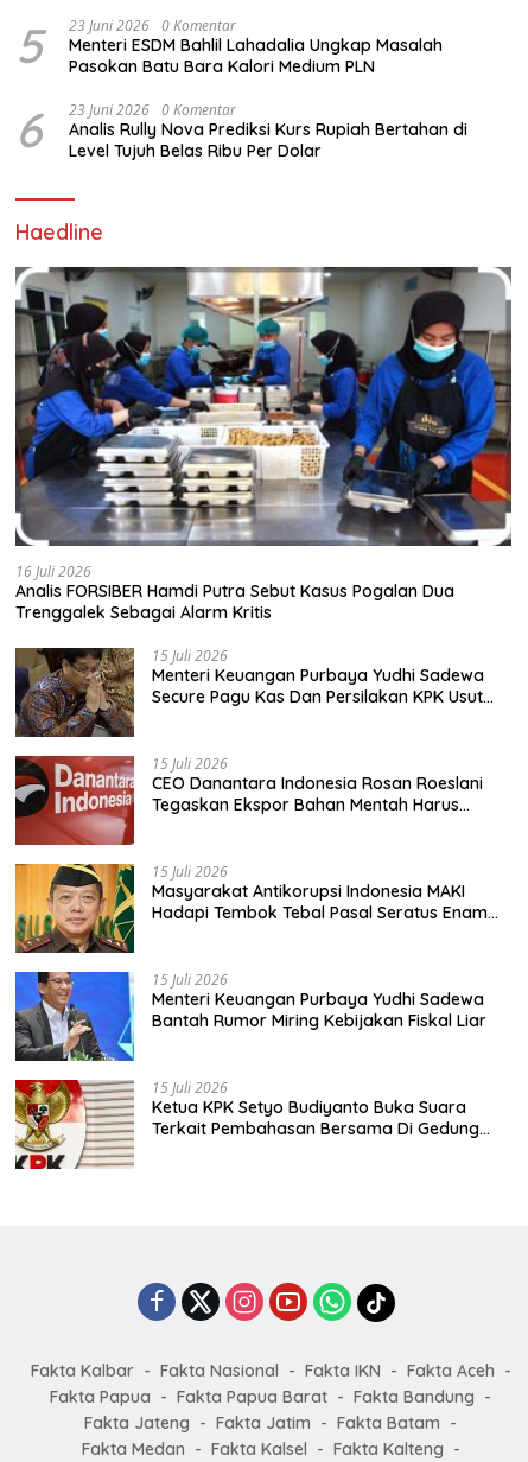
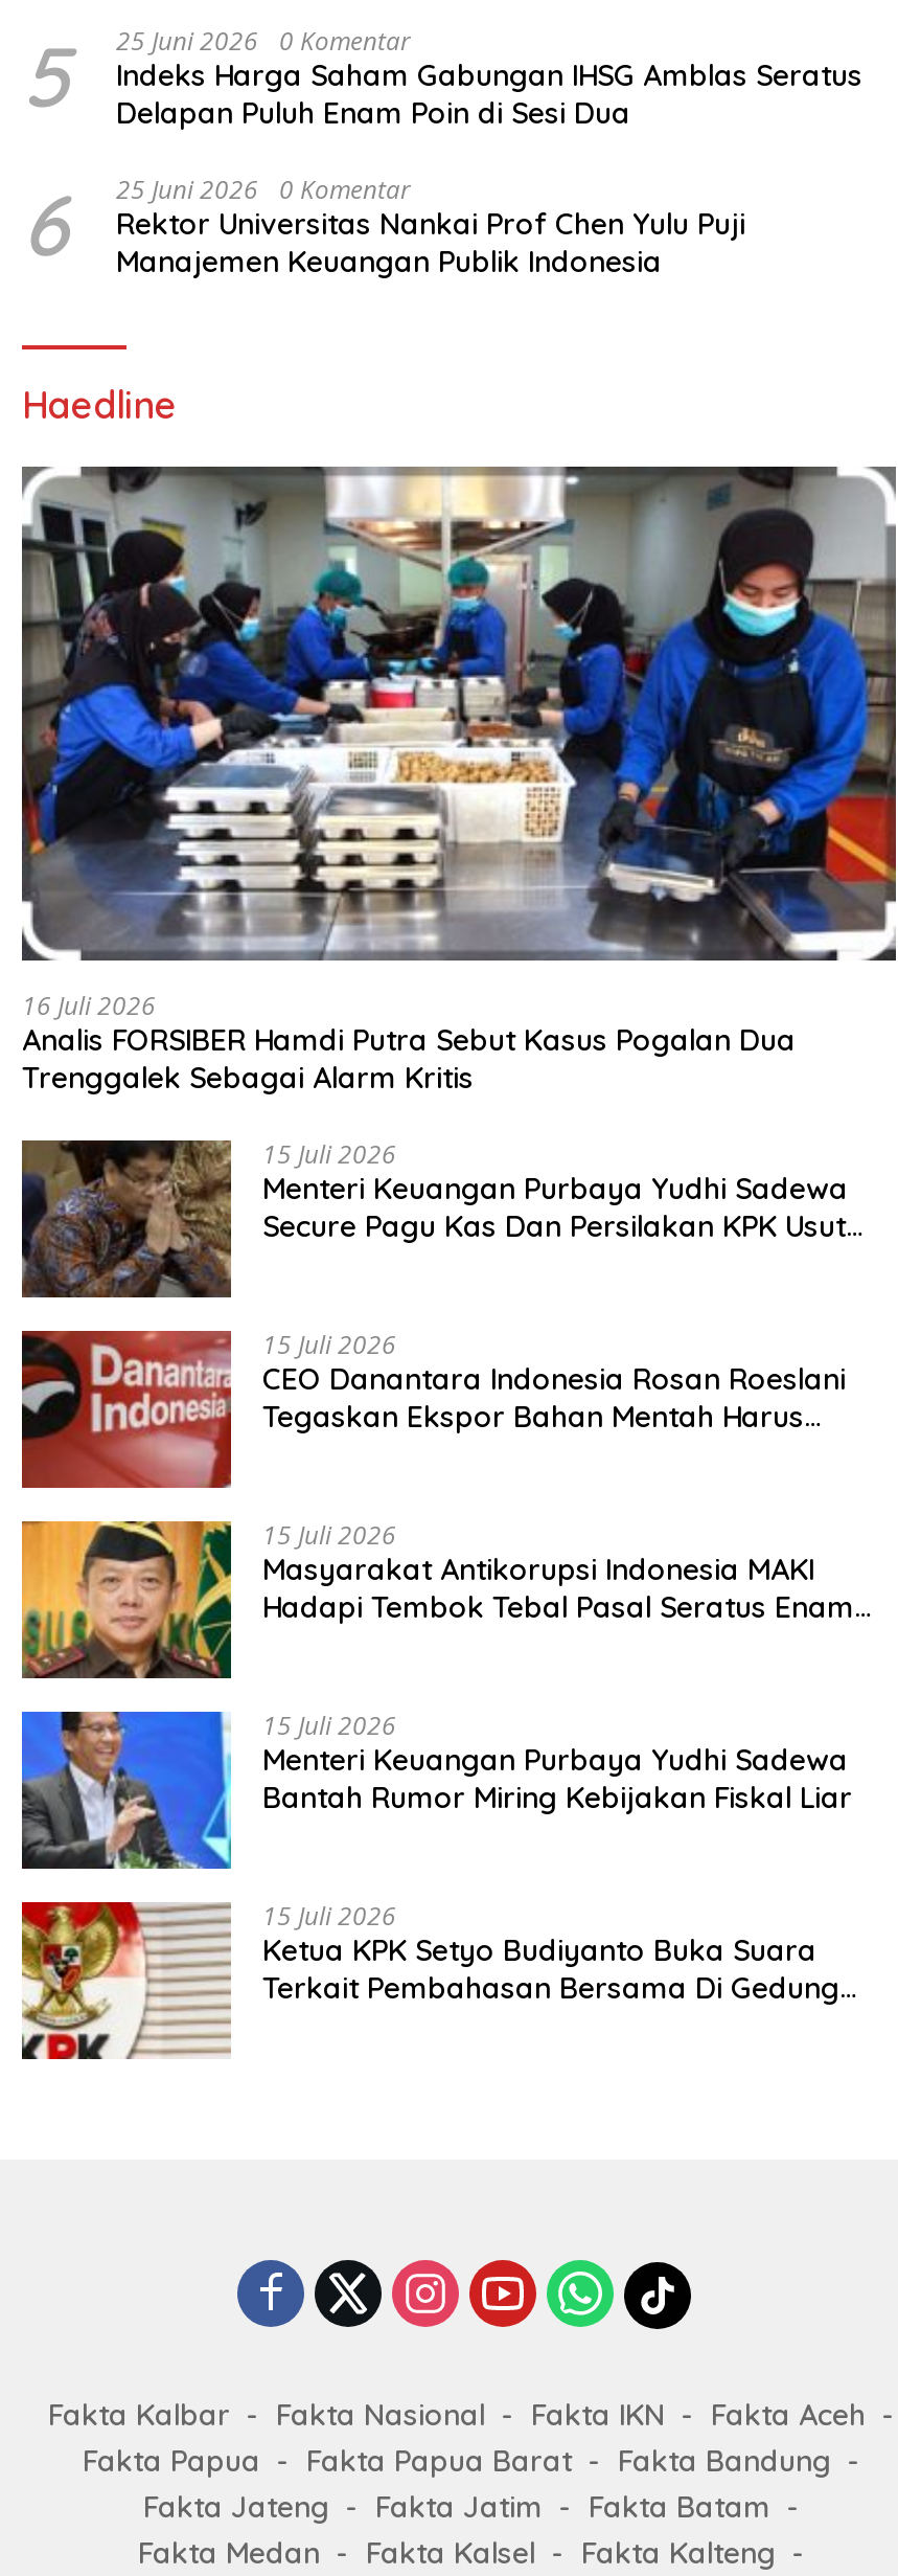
- 23 Juni 2026 0 Komentar
- Menteri ESDM Bahlil Lahadalia Ungkap Masalah
- Pasokan Batu Bara Kalori Medium PLN
+ 25 Juni 2026 0 Komentar
+ Indeks Harga Saham Gabungan IHSG Amblas Seratus
+ Delapan Puluh Enam Poin di Sesi Dua

- 23 Juni 2026 0 Komentar
- Analis Rully Nova Prediksi Kurs Rupiah Bertahan di
- Level Tujuh Belas Ribu Per Dolar
+ 25 Juni 2026 0 Komentar
+ Rektor Universitas Nankai Prof Chen Yulu Puji
+ Manajemen Keuangan Publik Indonesia
